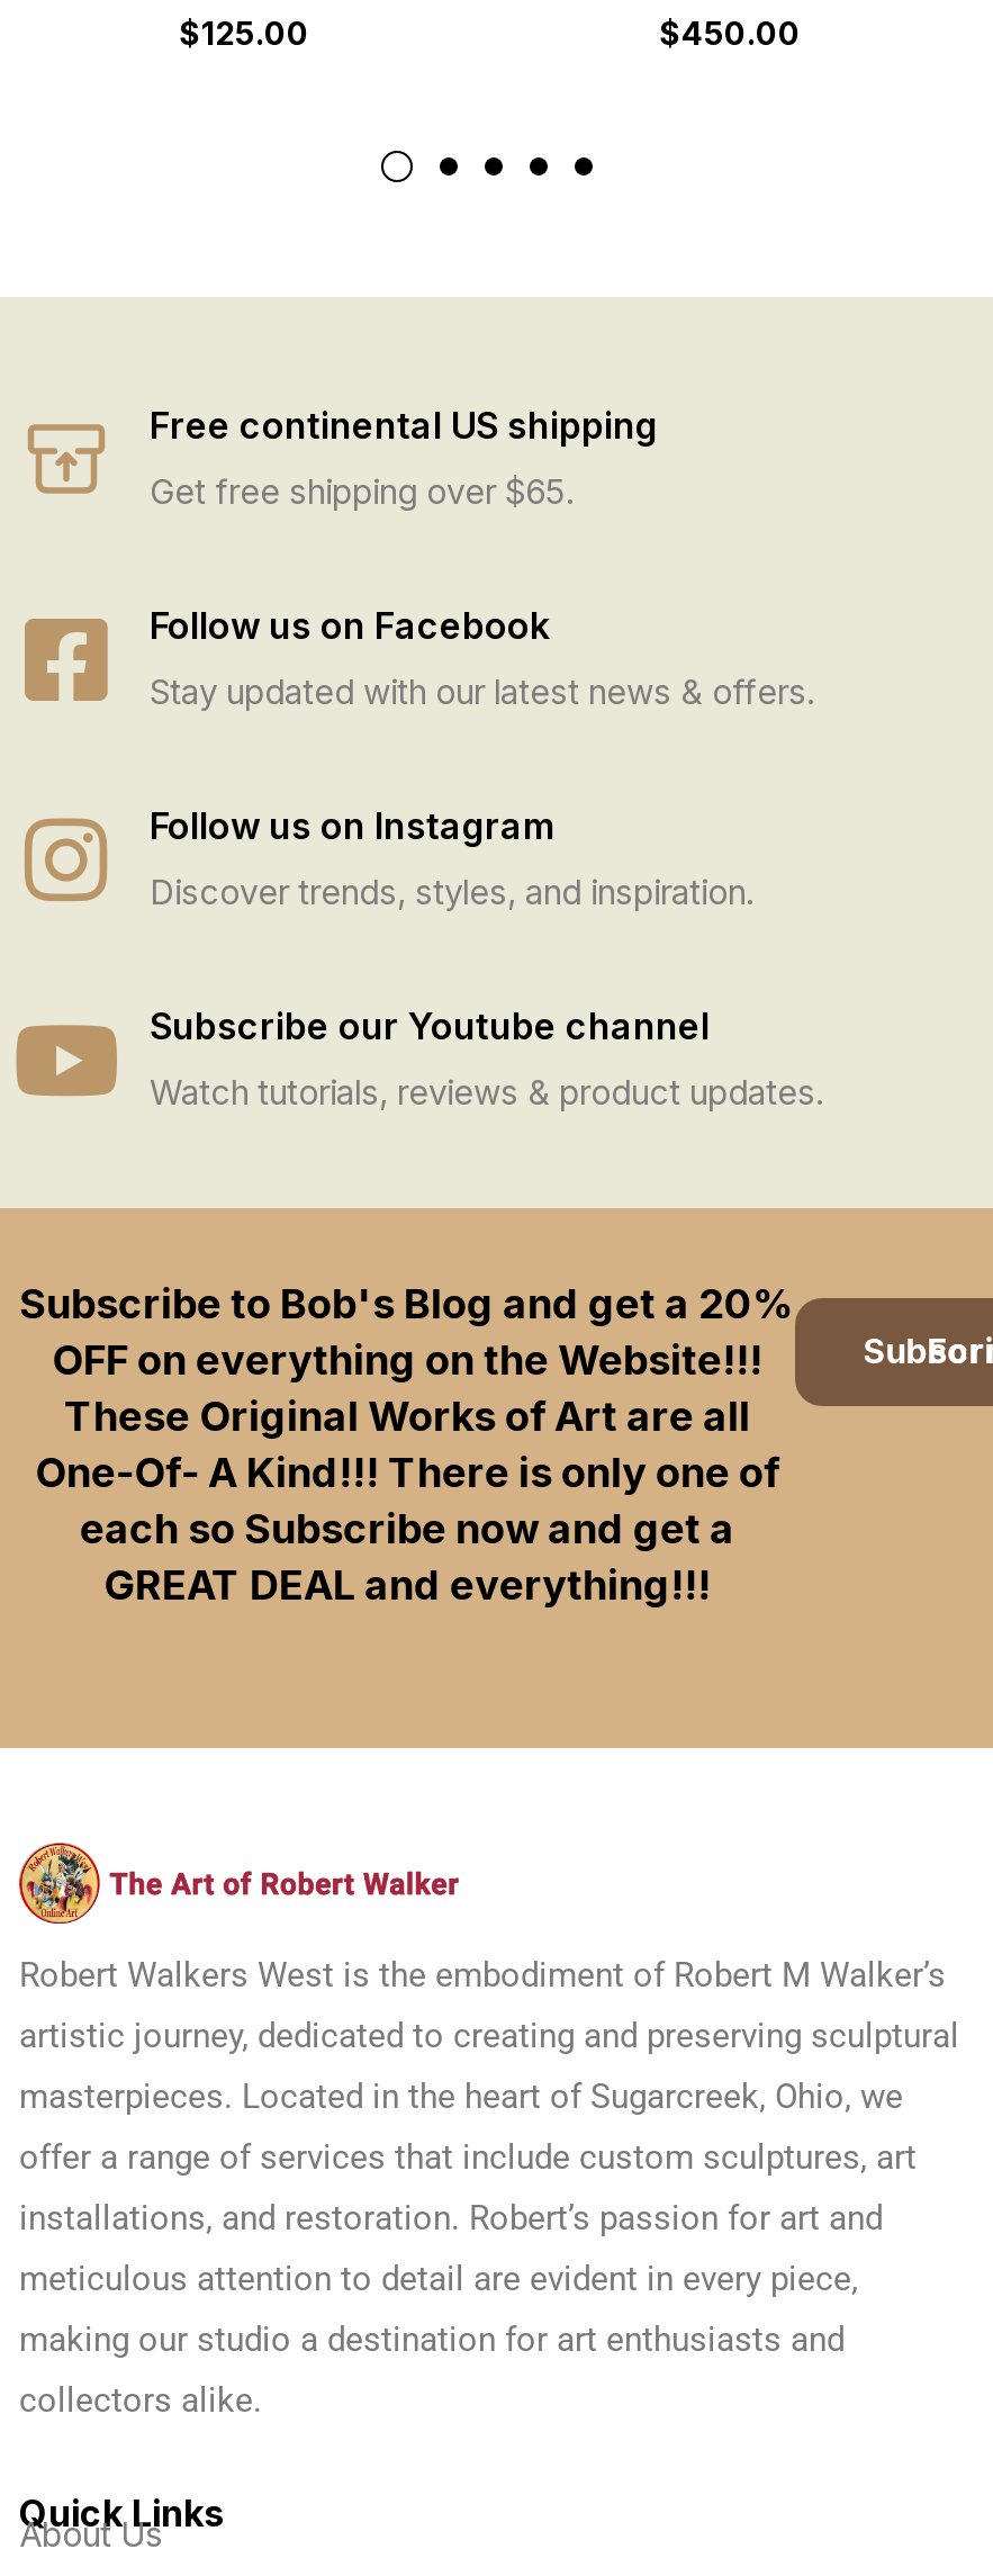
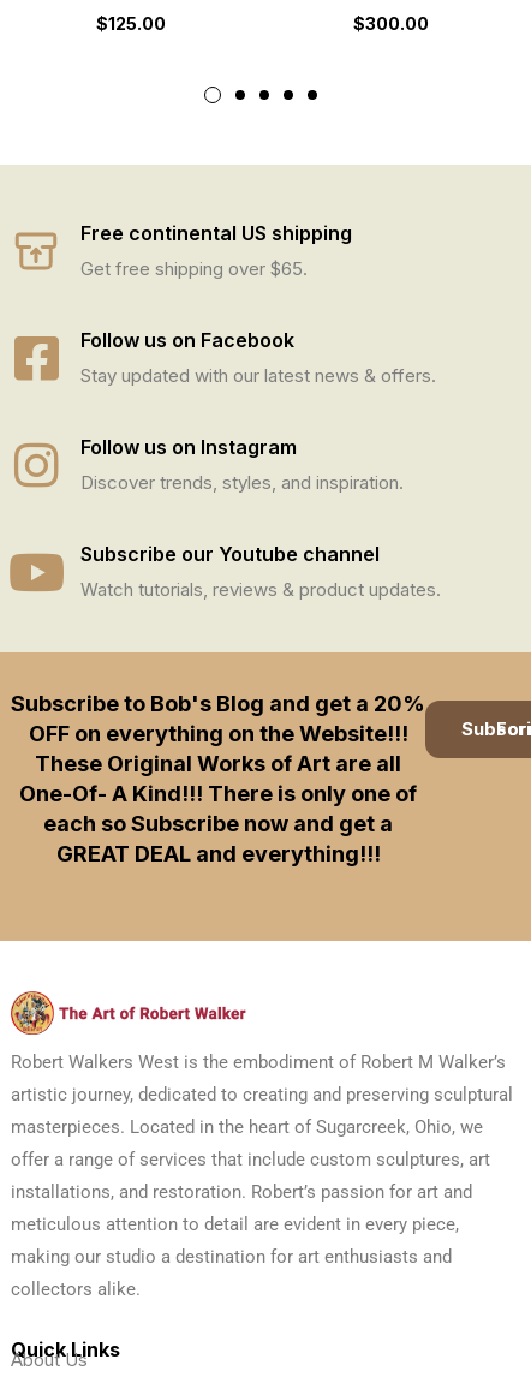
- $450.00
+ $300.00
